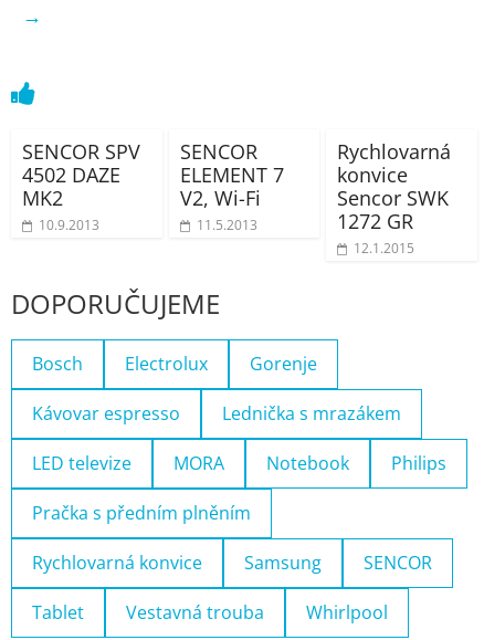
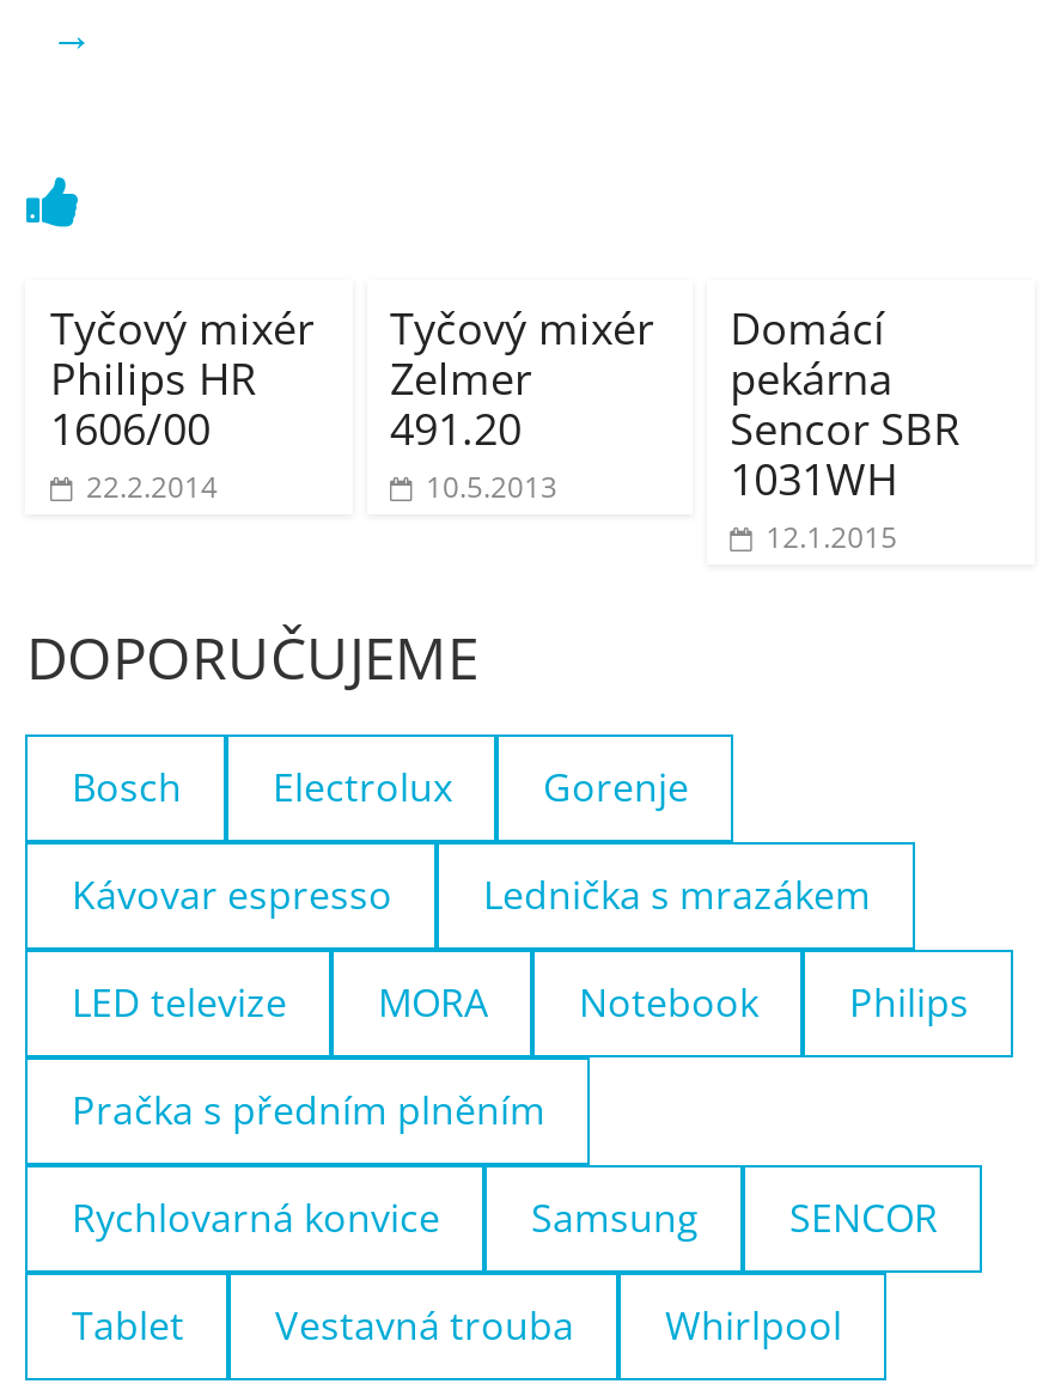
- SENCOR SPV
- 4502 DAZE
- MK2
- 10.9.2013
+ Tyčový mixér
+ Philips HR
+ 1606/00
+ 22.2.2014

- SENCOR
- ELEMENT 7
- V2, Wi-Fi
- 11.5.2013
+ Tyčový mixér
+ Zelmer
+ 491.20
+ 10.5.2013

- Rychlovarná
- konvice
- Sencor SWK
- 1272 GR
+ Domácí
+ pekárna
+ Sencor SBR
+ 1031WH
